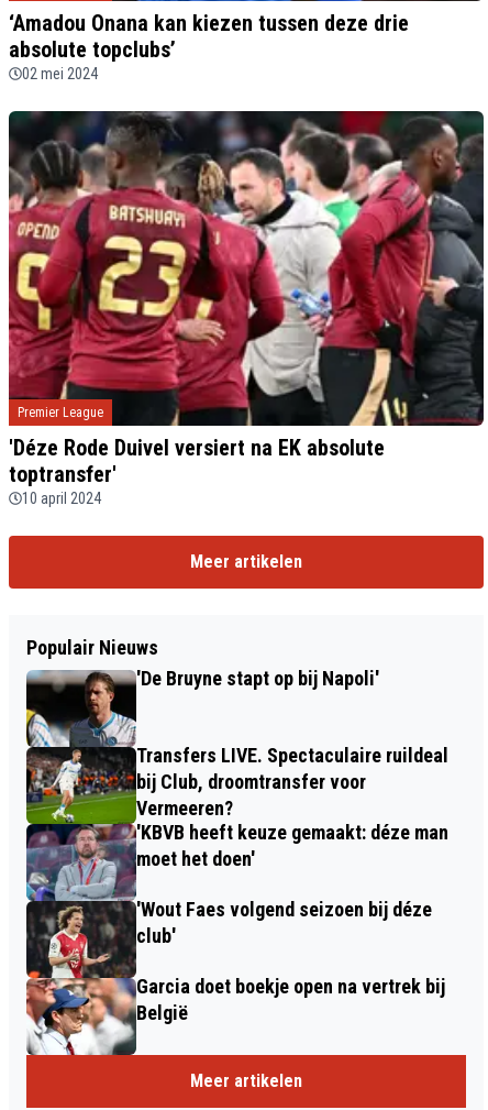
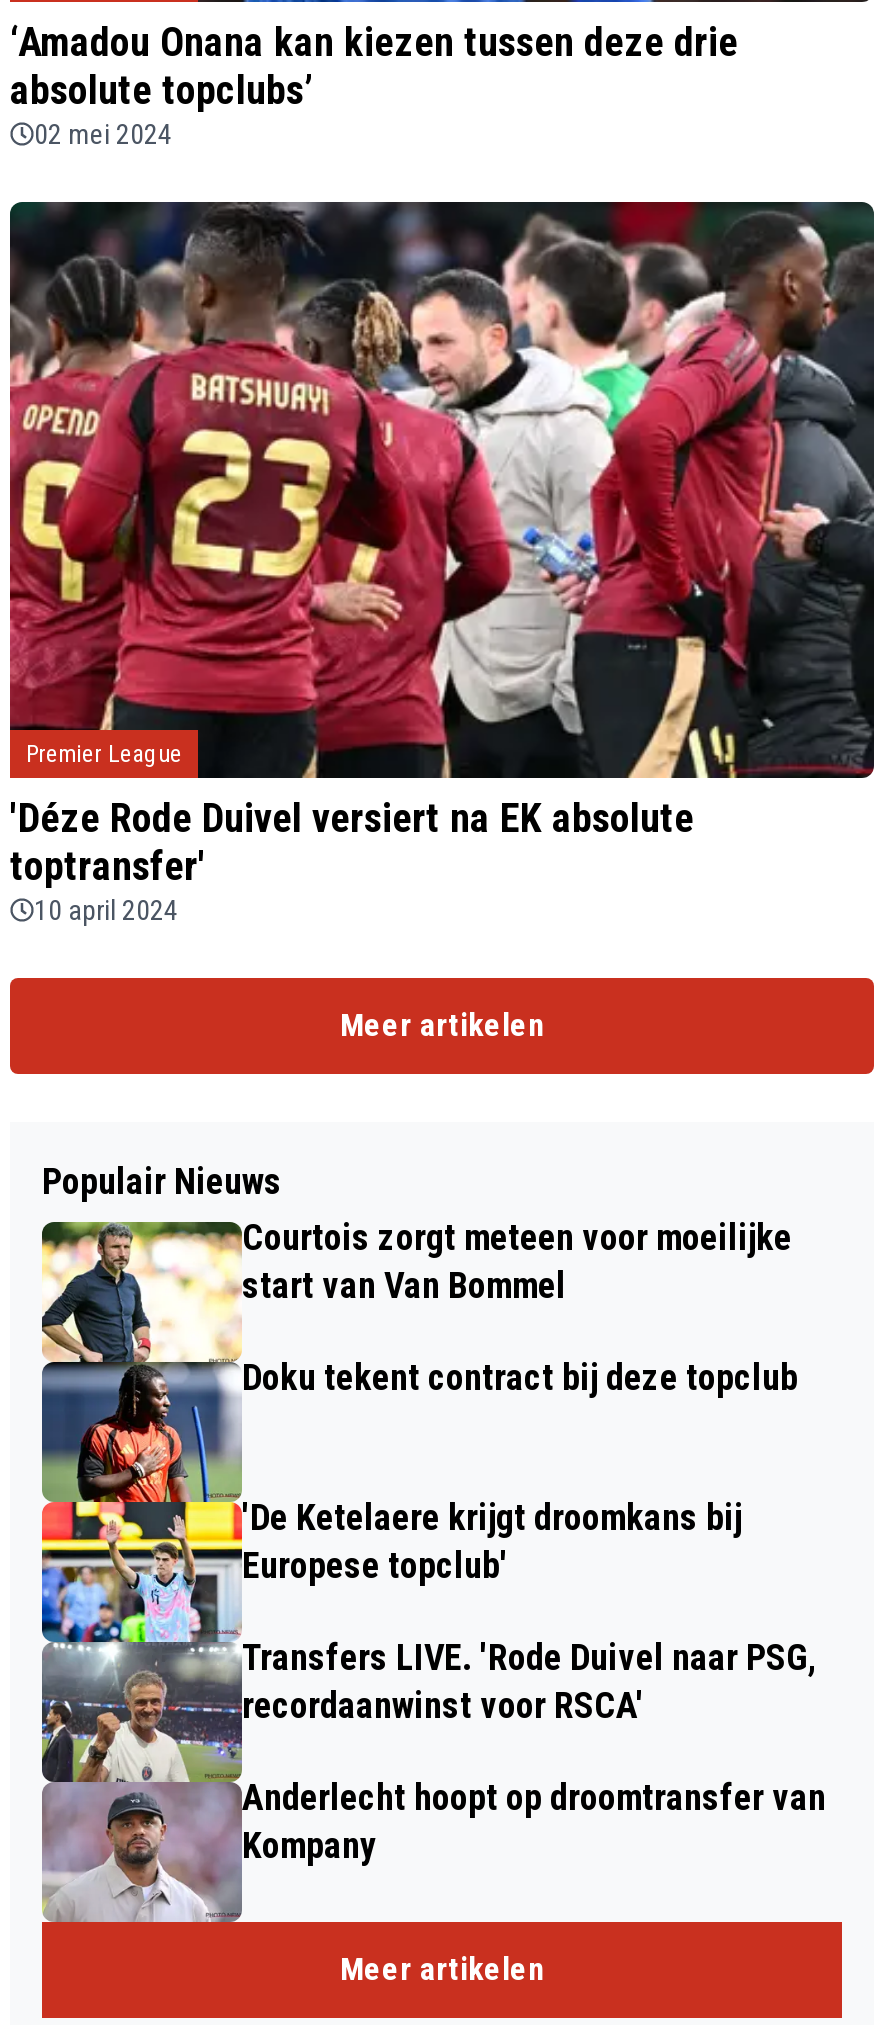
- [image]
- 'De Bruyne stapt op bij Napoli'
- Transfers LIVE. Spectaculaire ruildeal
- bij Club, droomtransfer voor
- Vermeeren?
- 'KBVB heeft keuze gemaakt: déze man
- moet het doen'
- 'Wout Faes volgend seizoen bij déze
- club'
- Garcia doet boekje open na vertrek bij
- België
+ [image]
+ Courtois zorgt meteen voor moeilijke
+ start van Van Bommel
+ Doku tekent contract bij deze topclub
+ 'De Ketelaere krijgt droomkans bij
+ Europese topclub'
+ Transfers LIVE. 'Rode Duivel naar PSG,
+ recordaanwinst voor RSCA'
+ Anderlecht hoopt op droomtransfer van
+ Kompany
